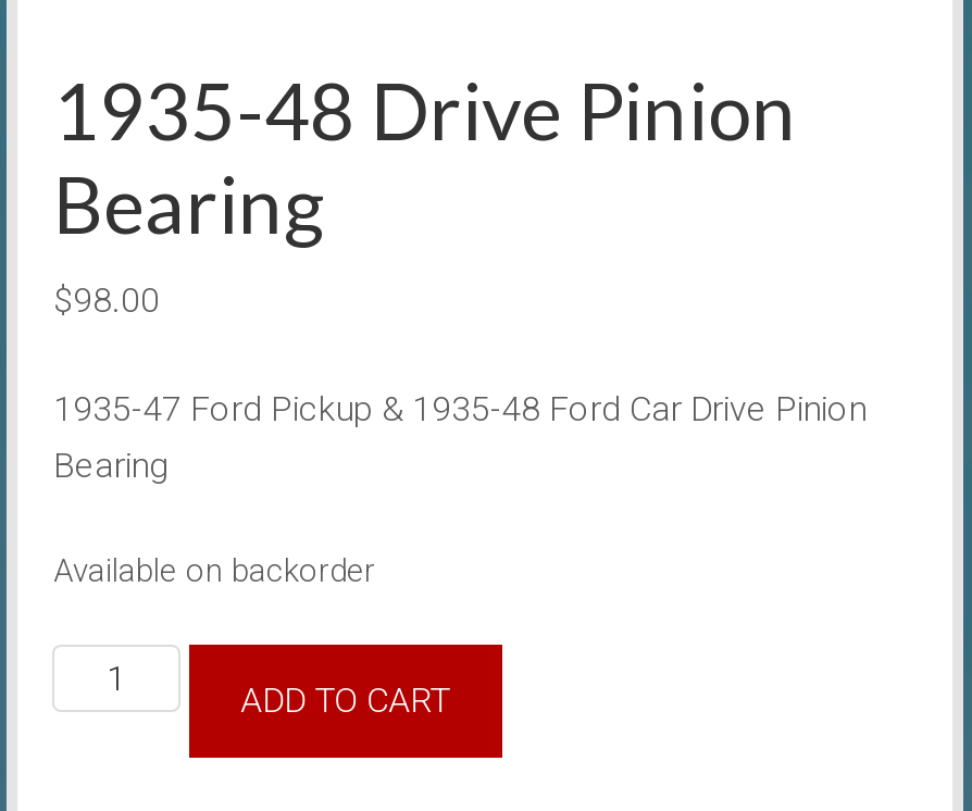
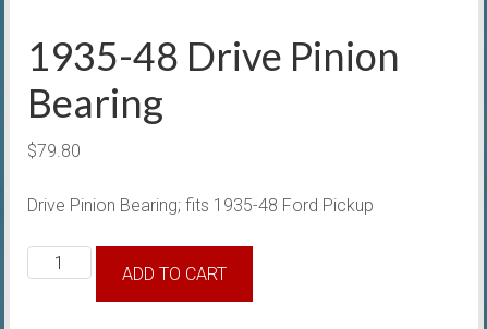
- $98.00
- 1935-47 Ford Pickup & 1935-48 Ford Car Drive Pinion
- Bearing
- Available on backorder
+ $79.80
+ Drive Pinion Bearing; fits 1935-48 Ford Pickup
